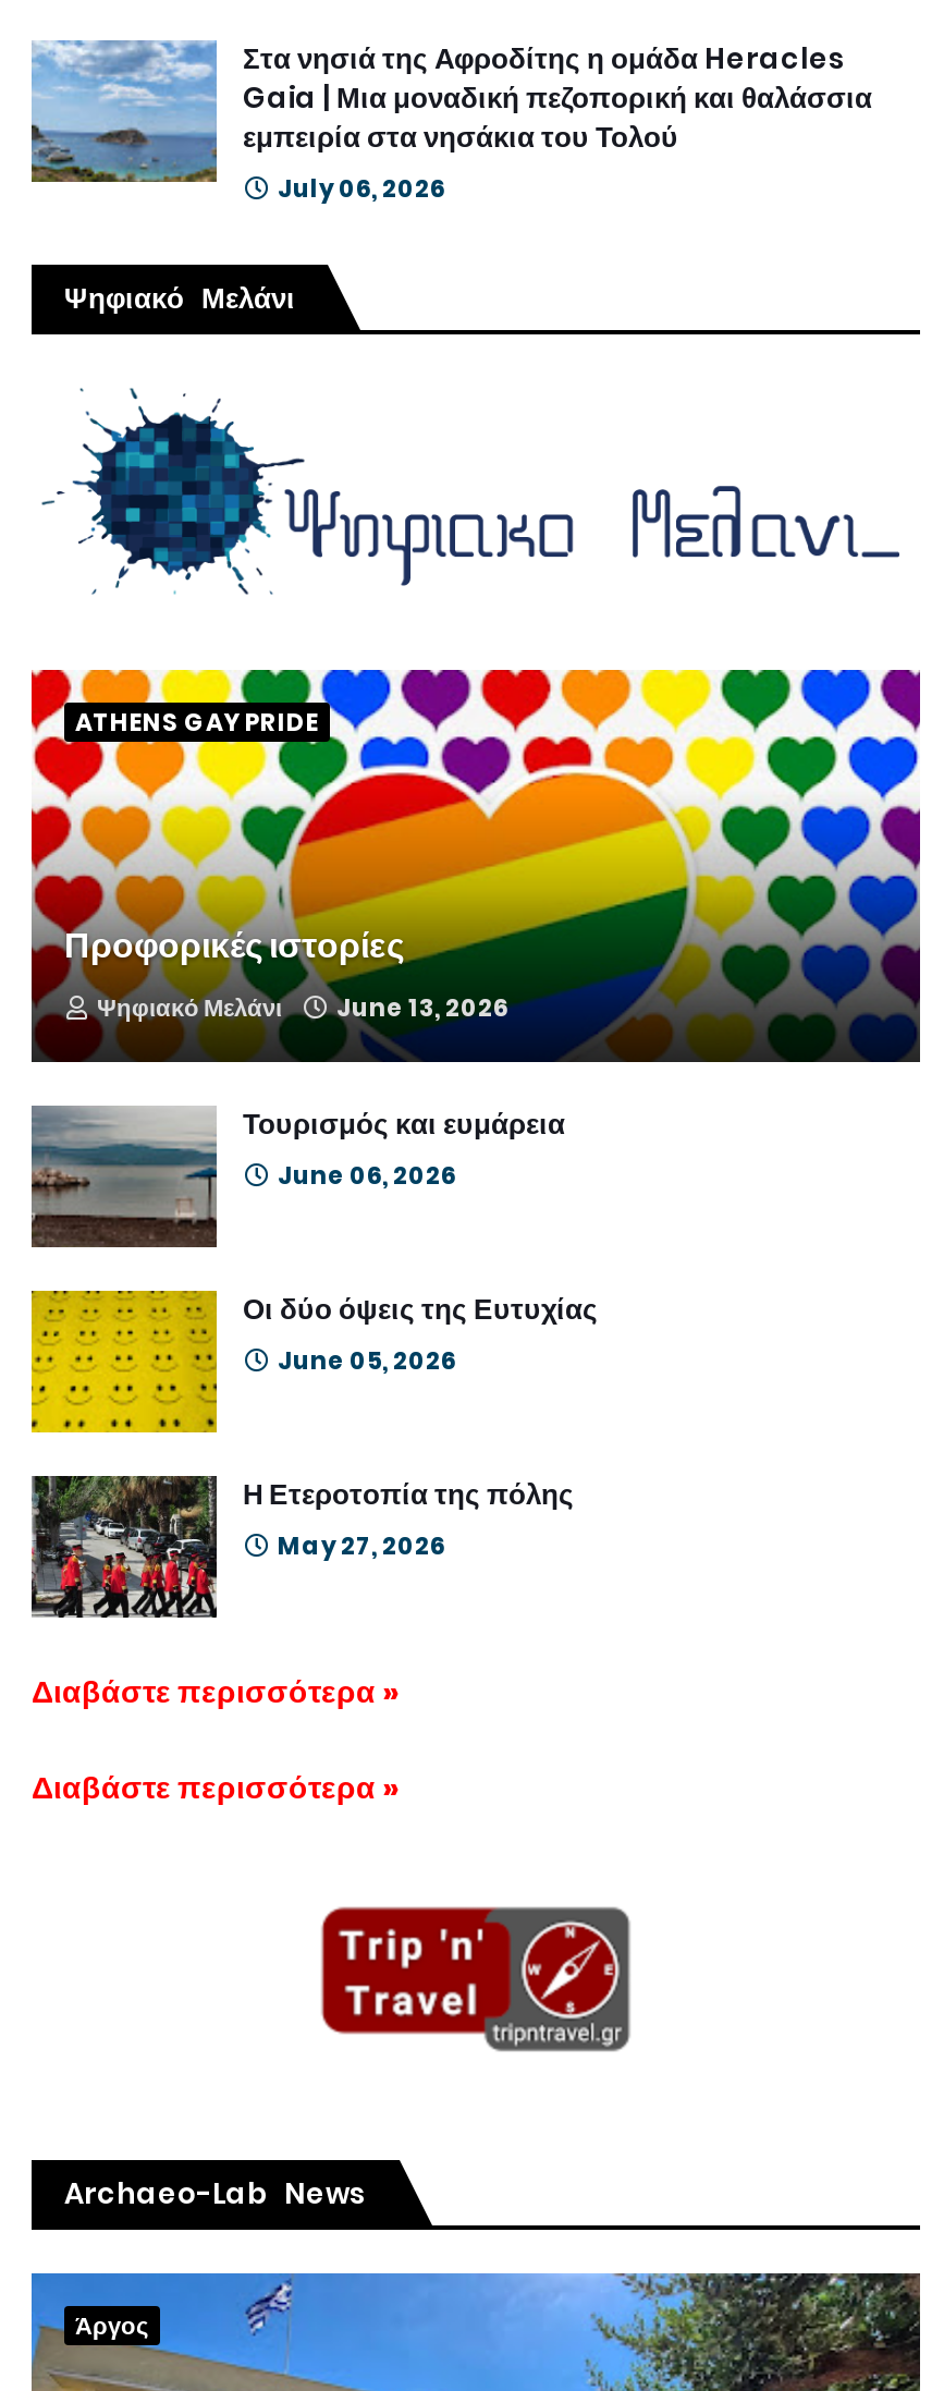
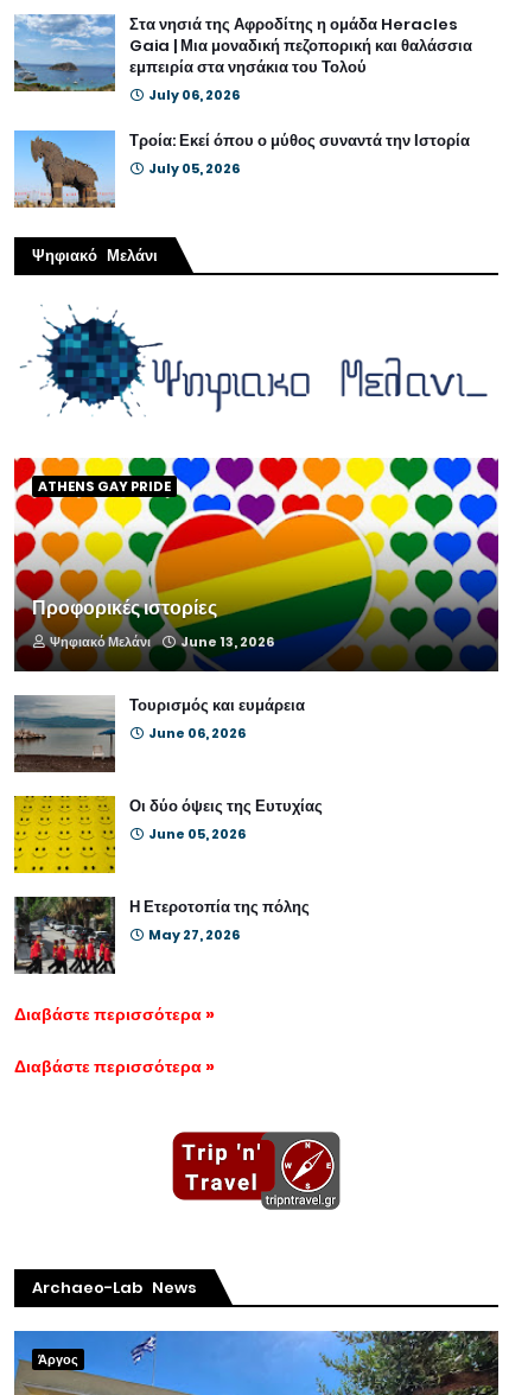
+ [image]
+ Τροία: Εκεί όπου ο μύθος συναντά την Ιστορία
+ July 05, 2026
